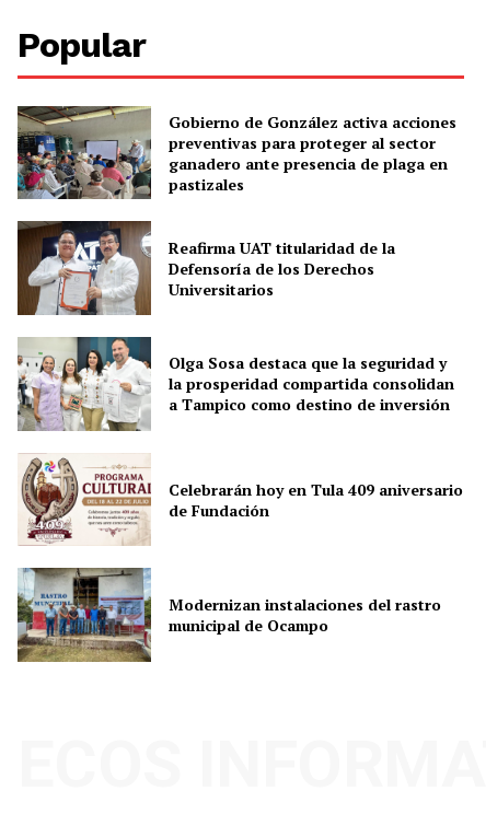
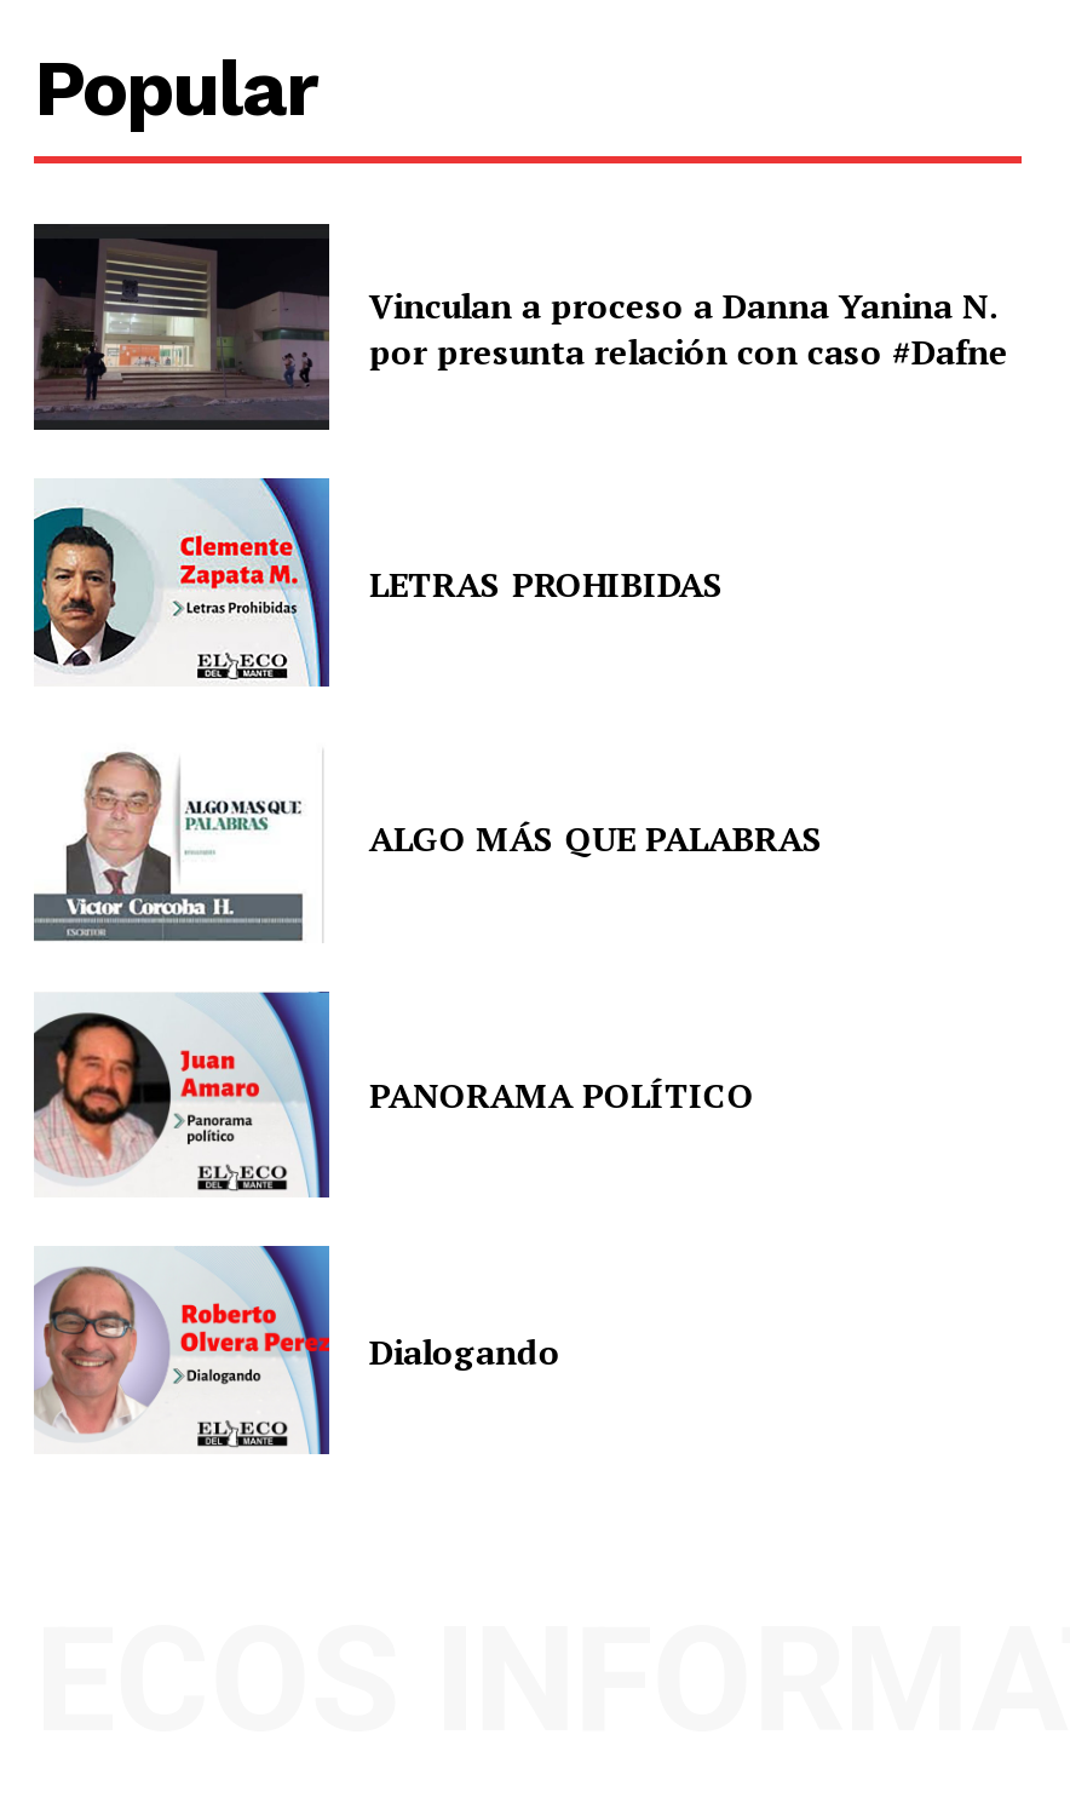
- [image]
- Gobierno de González activa acciones
- preventivas para proteger al sector
- ganadero ante presencia de plaga en
- pastizales
+ [image]
+ Vinculan a proceso a Danna Yanina N.
+ por presunta relación con caso #Dafne

- [image]
- Reafirma UAT titularidad de la
- Defensoría de los Derechos
- Universitarios
+ [image]
+ LETRAS PROHIBIDAS

- [image]
- Olga Sosa destaca que la seguridad y
- la prosperidad compartida consolidan
- a Tampico como destino de inversión
+ [image]
+ ALGO MÁS QUE PALABRAS

- [image]
- Celebrarán hoy en Tula 409 aniversario
- de Fundación
+ [image]
+ PANORAMA POLÍTICO

- [image]
- Modernizan instalaciones del rastro
- municipal de Ocampo
+ [image]
+ Dialogando
